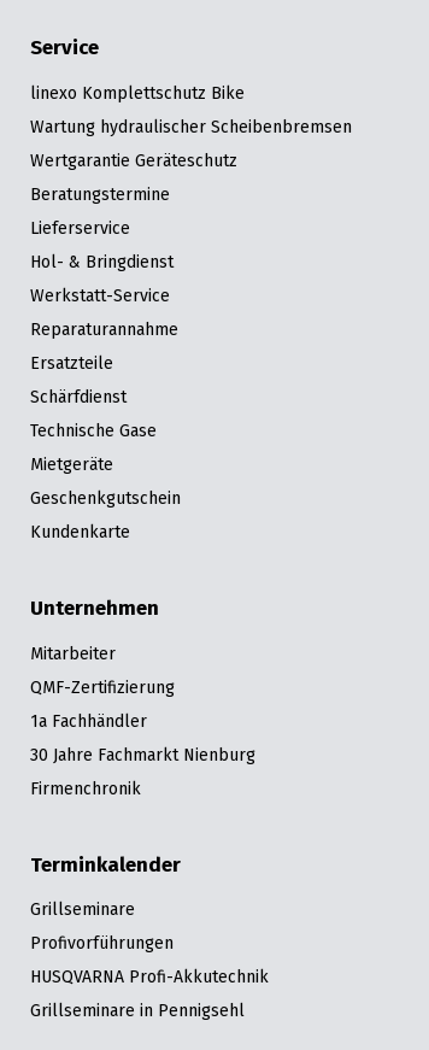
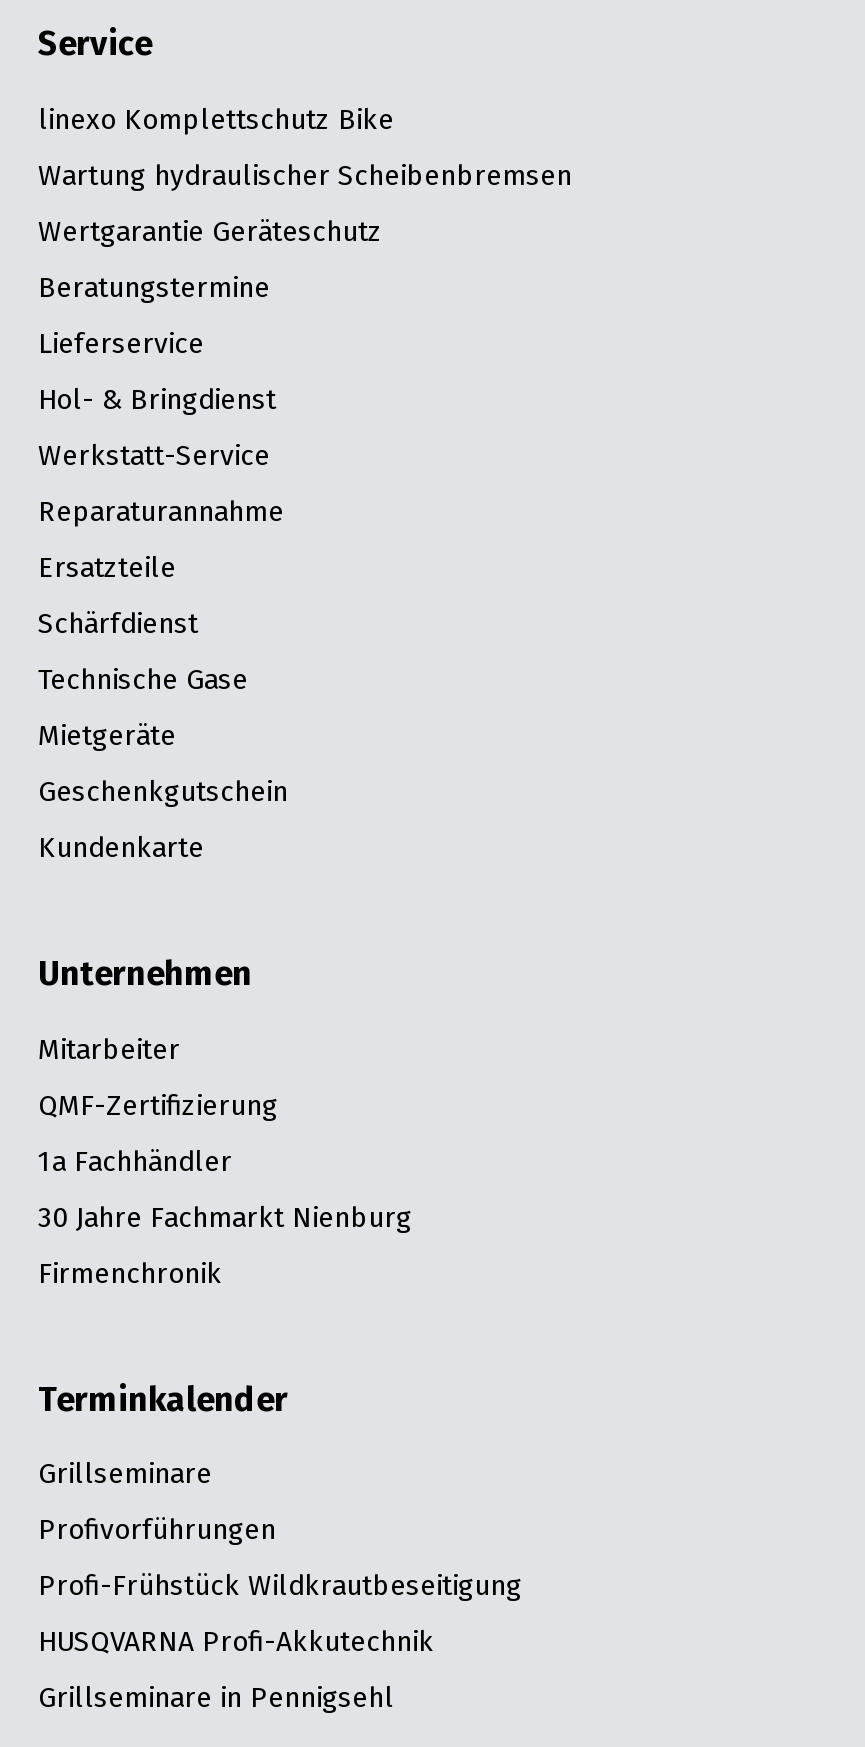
+ Profi-Frühstück Wildkrautbeseitigung
